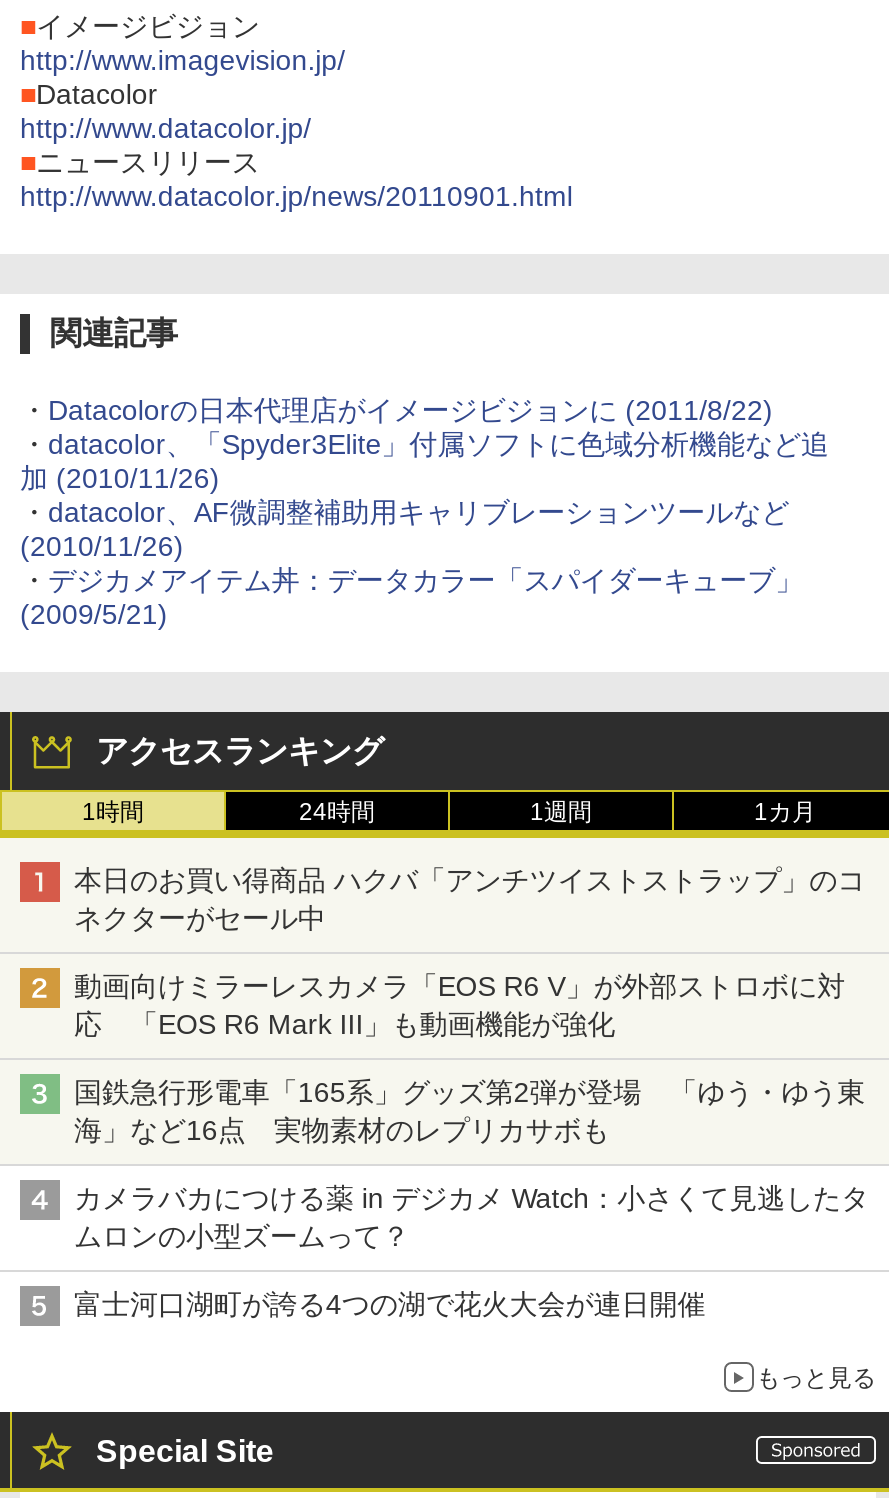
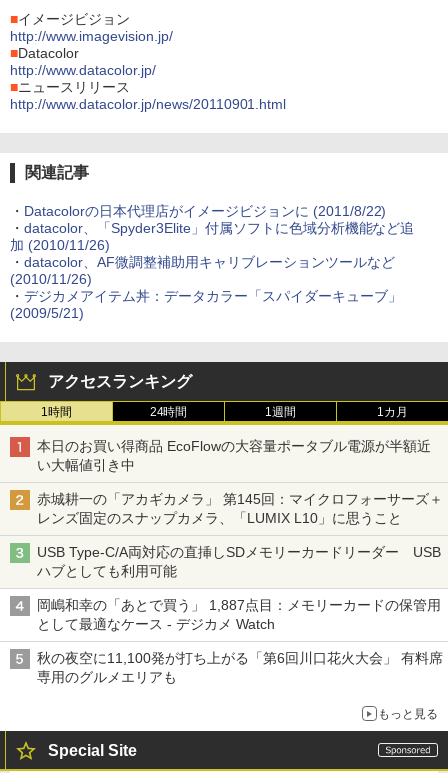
- 本日のお買い得商品 ハクバ「アンチツイストストラップ」のコ
- ネクターがセール中
+ 本日のお買い得商品 EcoFlowの大容量ポータブル電源が半額近
+ い大幅値引き中

- 動画向けミラーレスカメラ「EOS R6 V」が外部ストロボに対
- 応 「EOS R6 Mark III」も動画機能が強化
+ 赤城耕一の「アカギカメラ」 第145回：マイクロフォーサーズ＋
+ レンズ固定のスナップカメラ、「LUMIX L10」に思うこと

- 国鉄急行形電車「165系」グッズ第2弾が登場 「ゆう・ゆう東
- 海」など16点 実物素材のレプリカサボも
+ USB Type-C/A両対応の直挿しSDメモリーカードリーダー USB
+ ハブとしても利用可能

- カメラバカにつける薬 in デジカメ Watch：小さくて見逃したタ
- ムロンの小型ズームって？
+ 岡嶋和幸の「あとで買う」 1,887点目：メモリーカードの保管用
+ として最適なケース - デジカメ Watch

- 富士河口湖町が誇る4つの湖で花火大会が連日開催
+ 秋の夜空に11,100発が打ち上がる「第6回川口花火大会」 有料席
+ 専用のグルメエリアも
